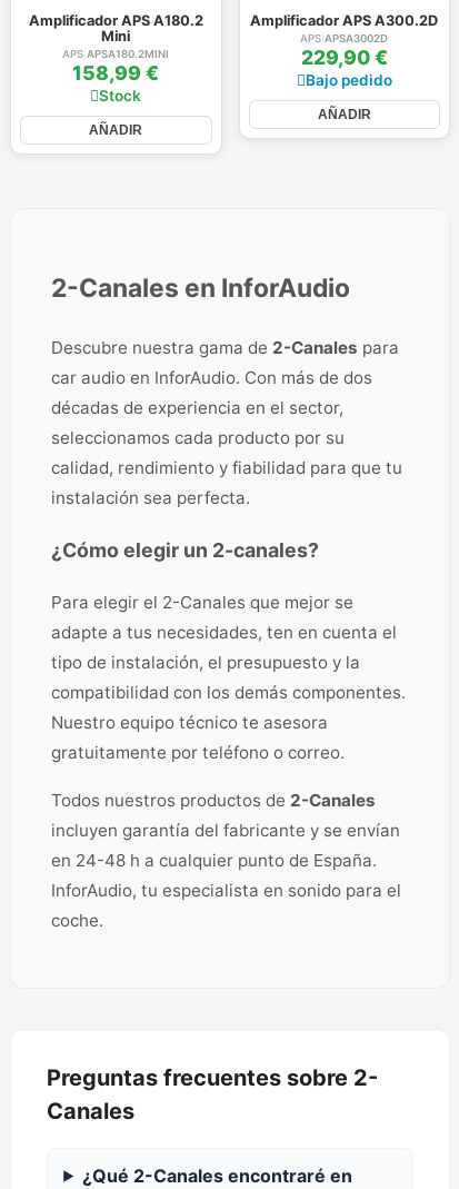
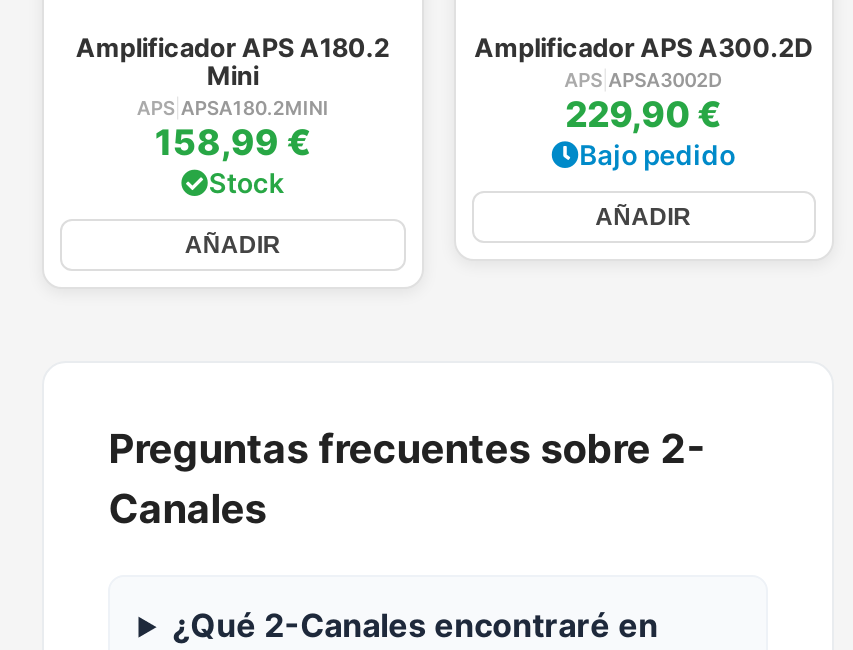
- 2-Canales en InforAudio
- Descubre nuestra gama de 2-Canales para
- car audio en InforAudio. Con más de dos
- décadas de experiencia en el sector,
- seleccionamos cada producto por su
- calidad, rendimiento y fiabilidad para que tu
- instalación sea perfecta.
- ¿Cómo elegir un 2-canales?
- Para elegir el 2-Canales que mejor se
- adapte a tus necesidades, ten en cuenta el
- tipo de instalación, el presupuesto y la
- compatibilidad con los demás componentes.
- Nuestro equipo técnico te asesora
- gratuitamente por teléfono o correo.
- Todos nuestros productos de 2-Canales
- incluyen garantía del fabricante y se envían
- en 24-48 h a cualquier punto de España.
- InforAudio, tu especialista en sonido para el
- coche.
